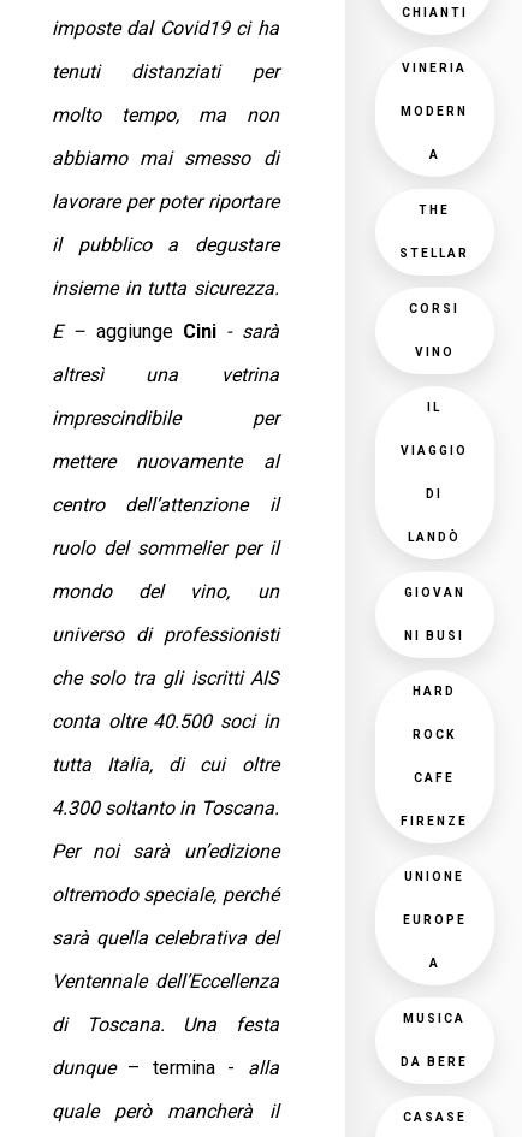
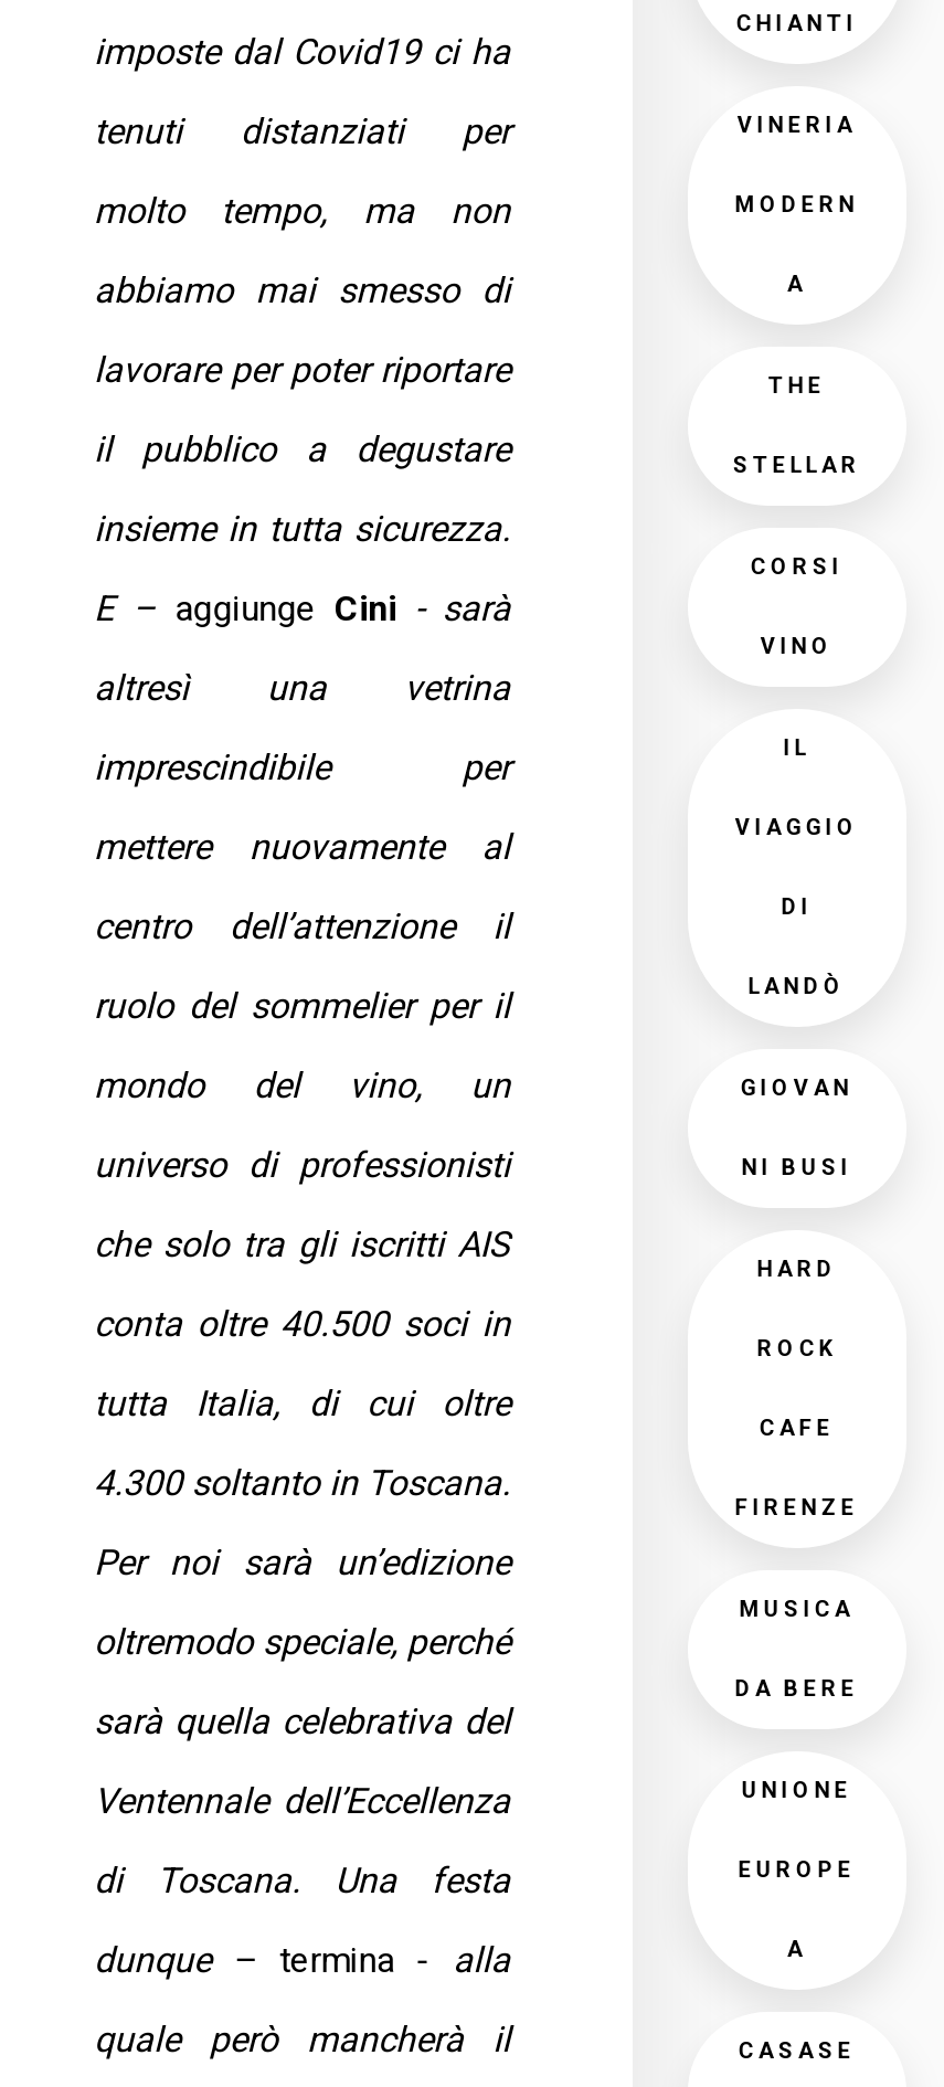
moved down: UNIONE | EUROPE | A

moved up: MUSICA | DA BERE
